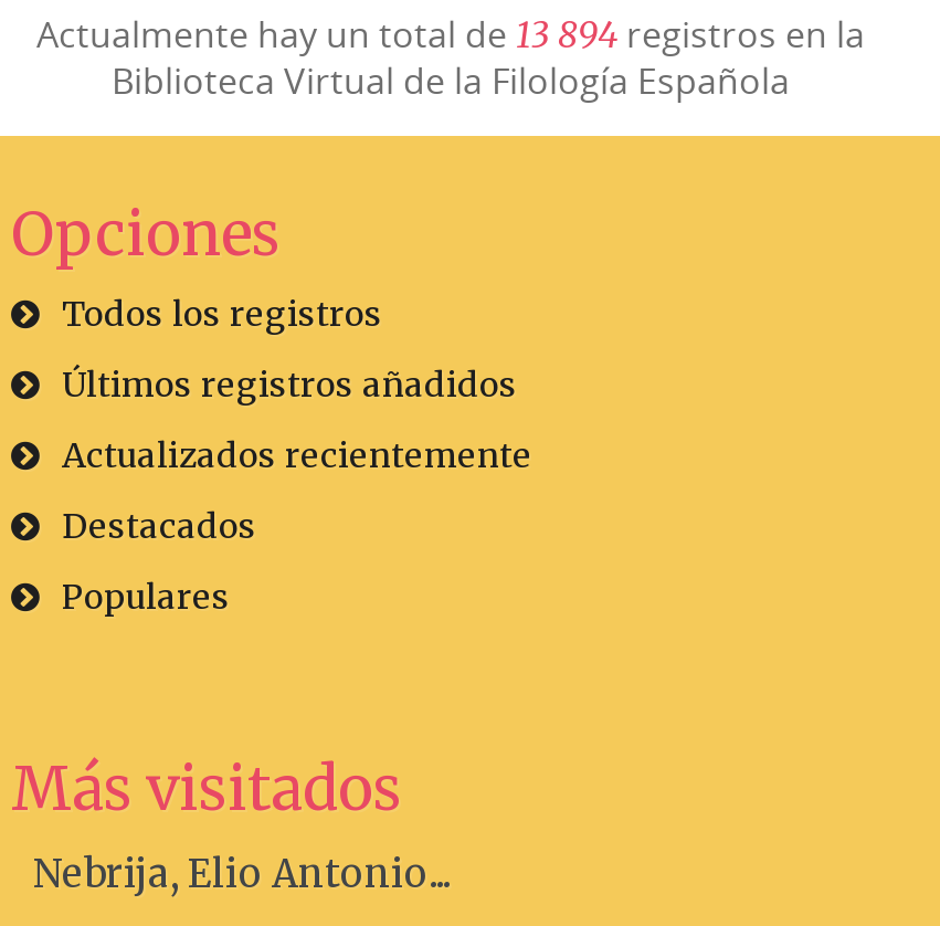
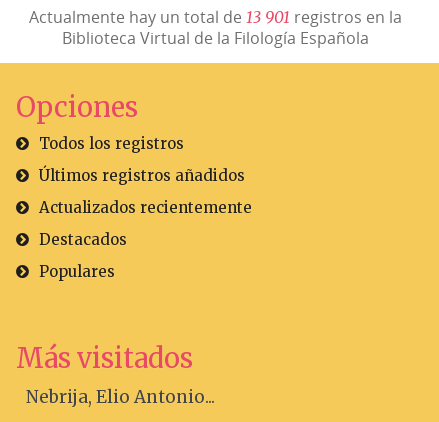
- Actualmente hay un total de 13 894 registros en la
+ Actualmente hay un total de 13 901 registros en la
